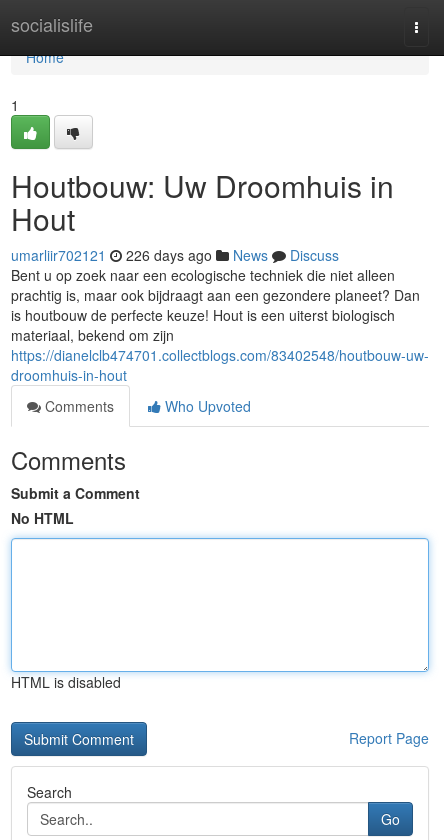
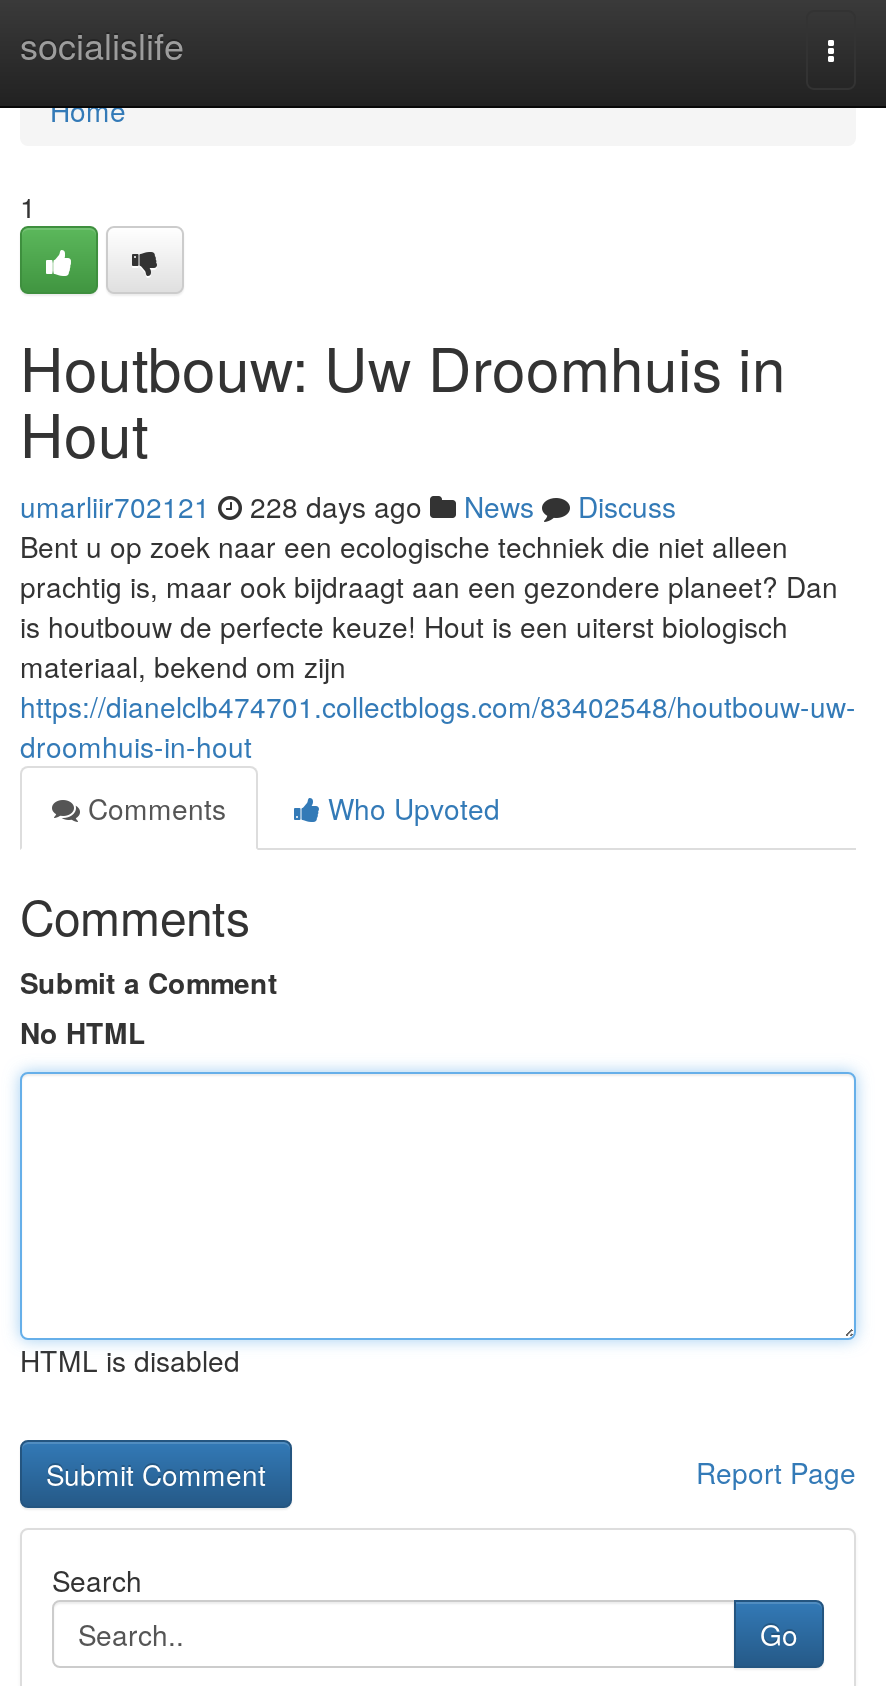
- umarliir702121 226 days ago News Discuss
+ umarliir702121 228 days ago News Discuss
